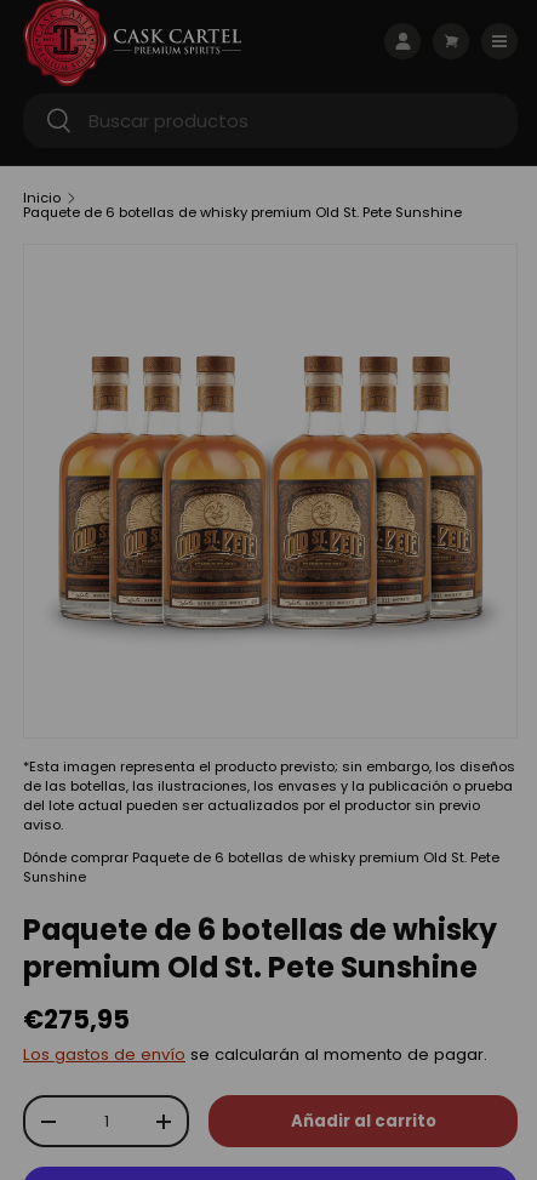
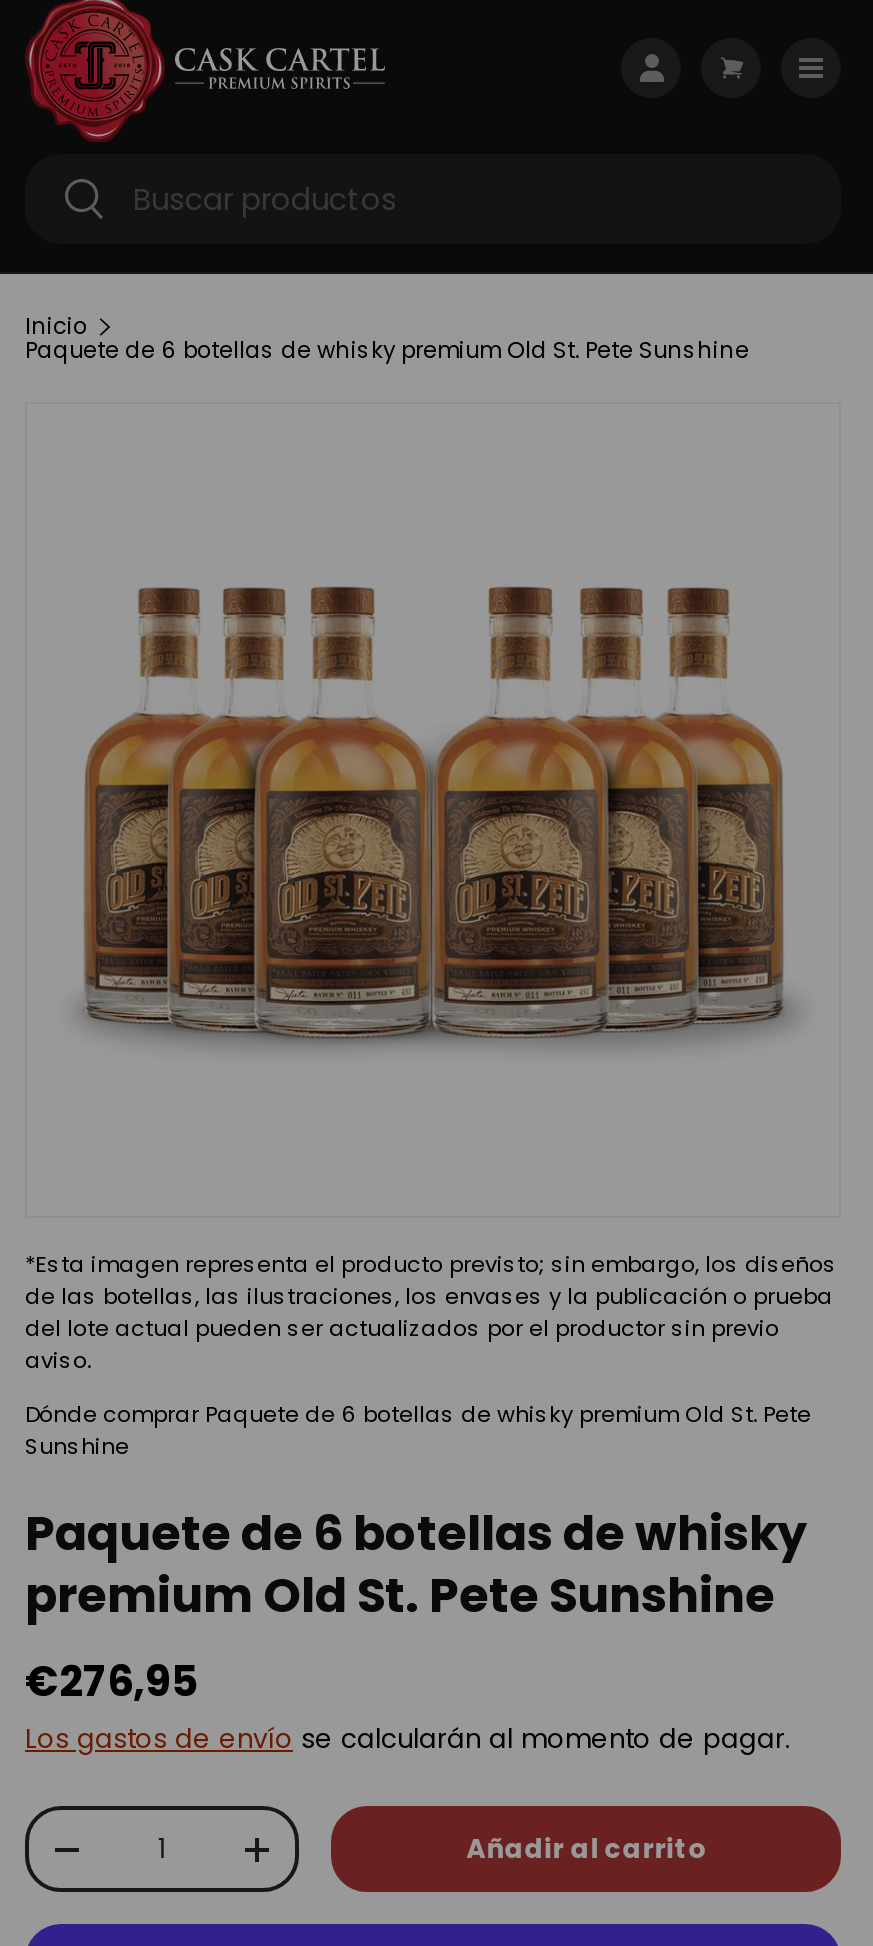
- €275,95
+ €276,95
